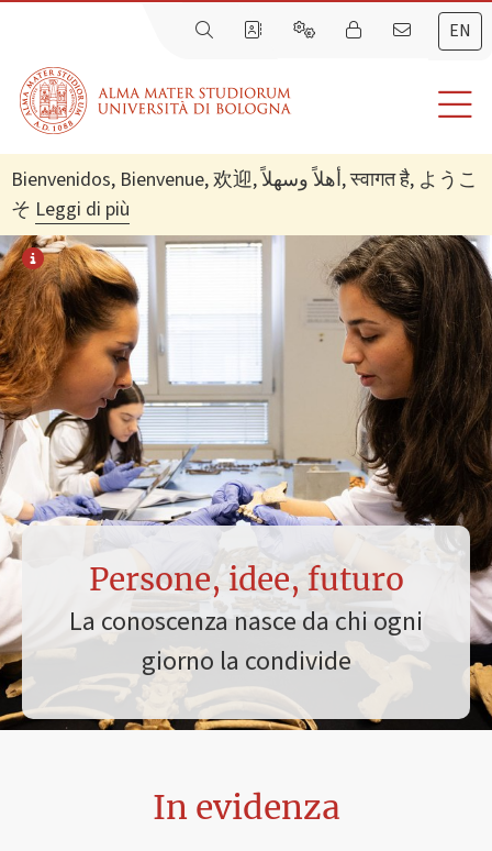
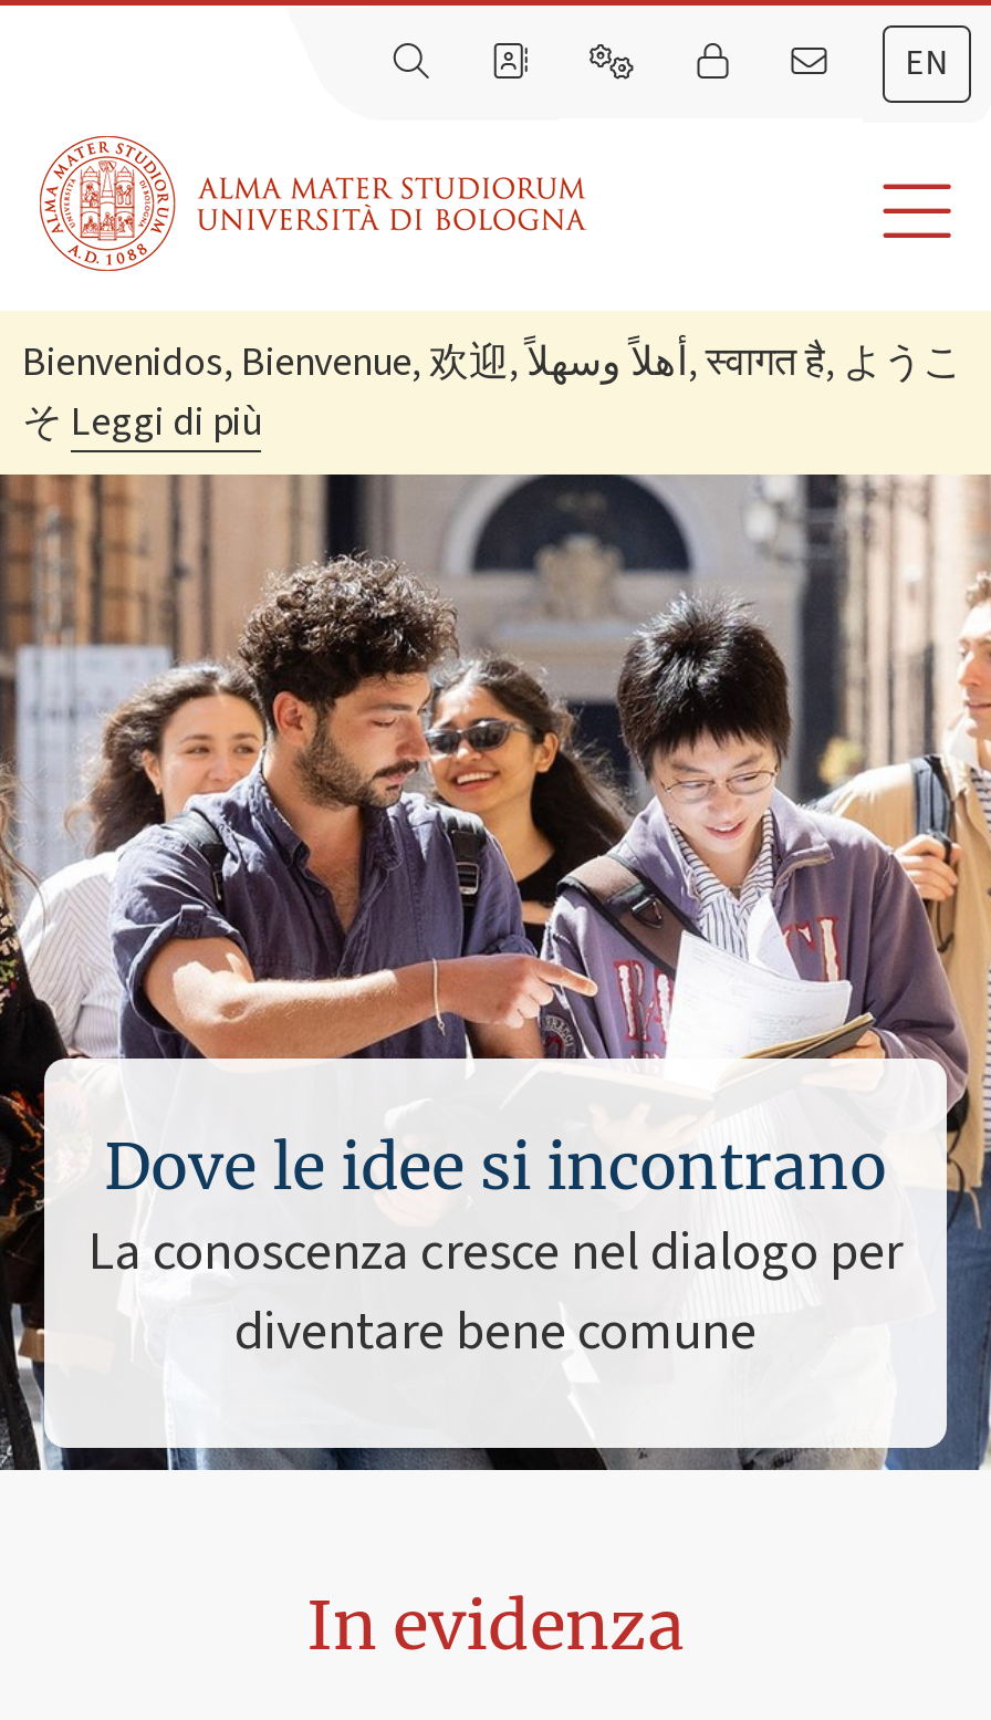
- [image]
- Persone, idee, futuro
- La conoscenza nasce da chi ogni
- giorno la condivide
+ [image]
+ Dove le idee si incontrano
+ La conoscenza cresce nel dialogo per
+ diventare bene comune
